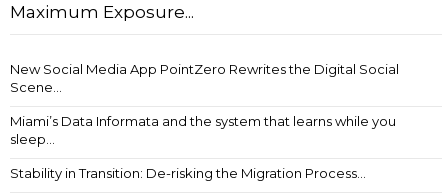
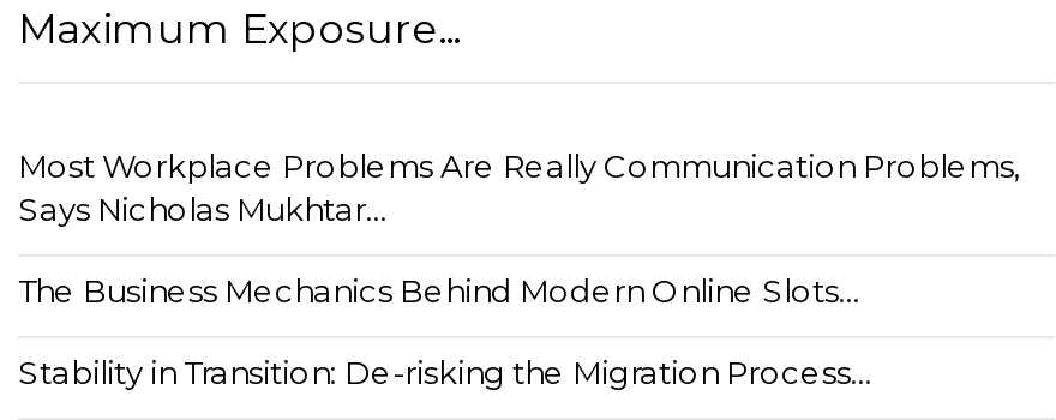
- New Social Media App PointZero Rewrites the Digital Social
- Scene...
+ Most Workplace Problems Are Really Communication Problems,
+ Says Nicholas Mukhtar...

- Miami’s Data Informata and the system that learns while you
- sleep...
+ The Business Mechanics Behind Modern Online Slots...
